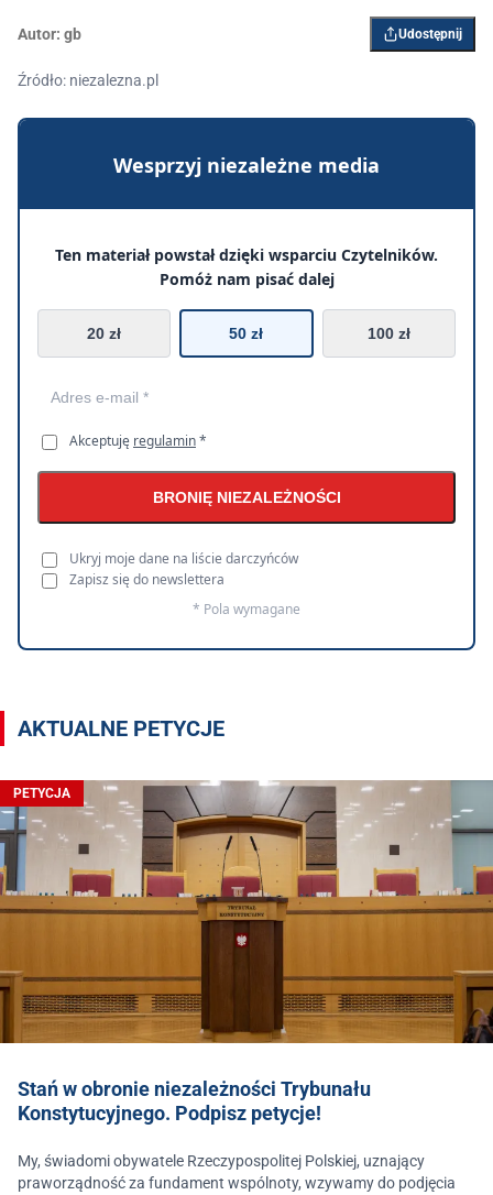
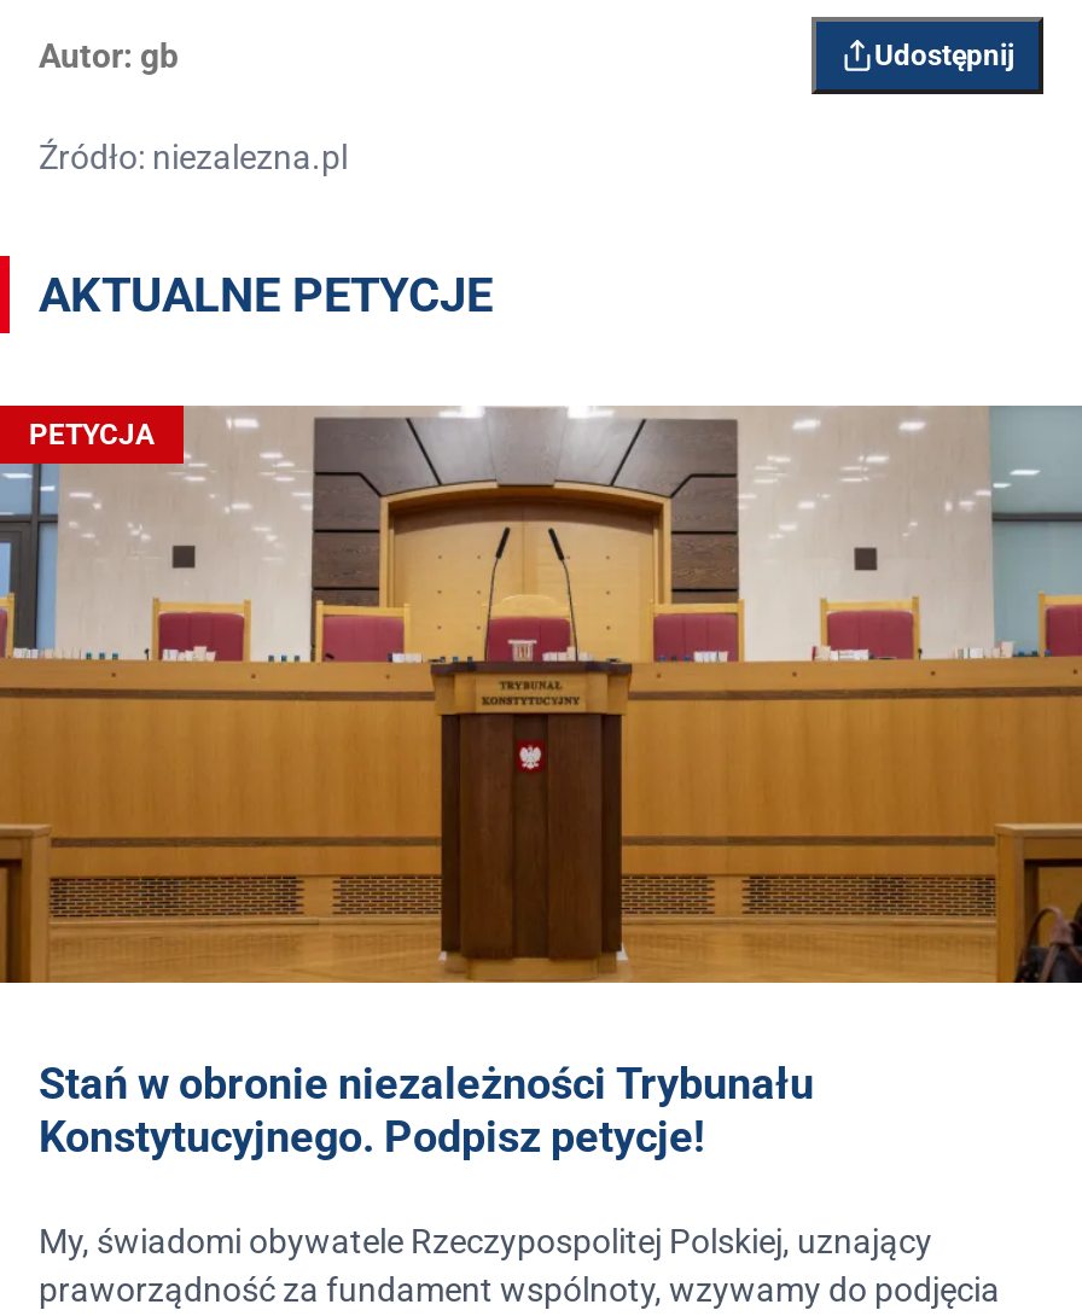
- [image]
- Wesprzyj niezależne media
- Ten materiał powstał dzięki wsparciu Czytelników.
- Pomóż nam pisać dalej
- 20 zł
- 50 zł
- 100 zł

- Akceptuję regulamin *
- BRONIĘ NIEZALEŻNOŚCI
- Ukryj moje dane na liście darczyńców
- Zapisz się do newslettera
- * Pola wymagane
